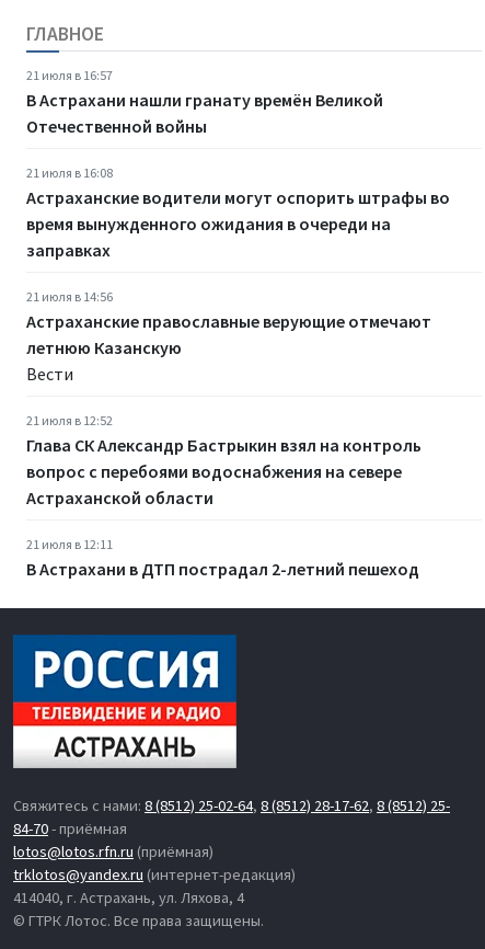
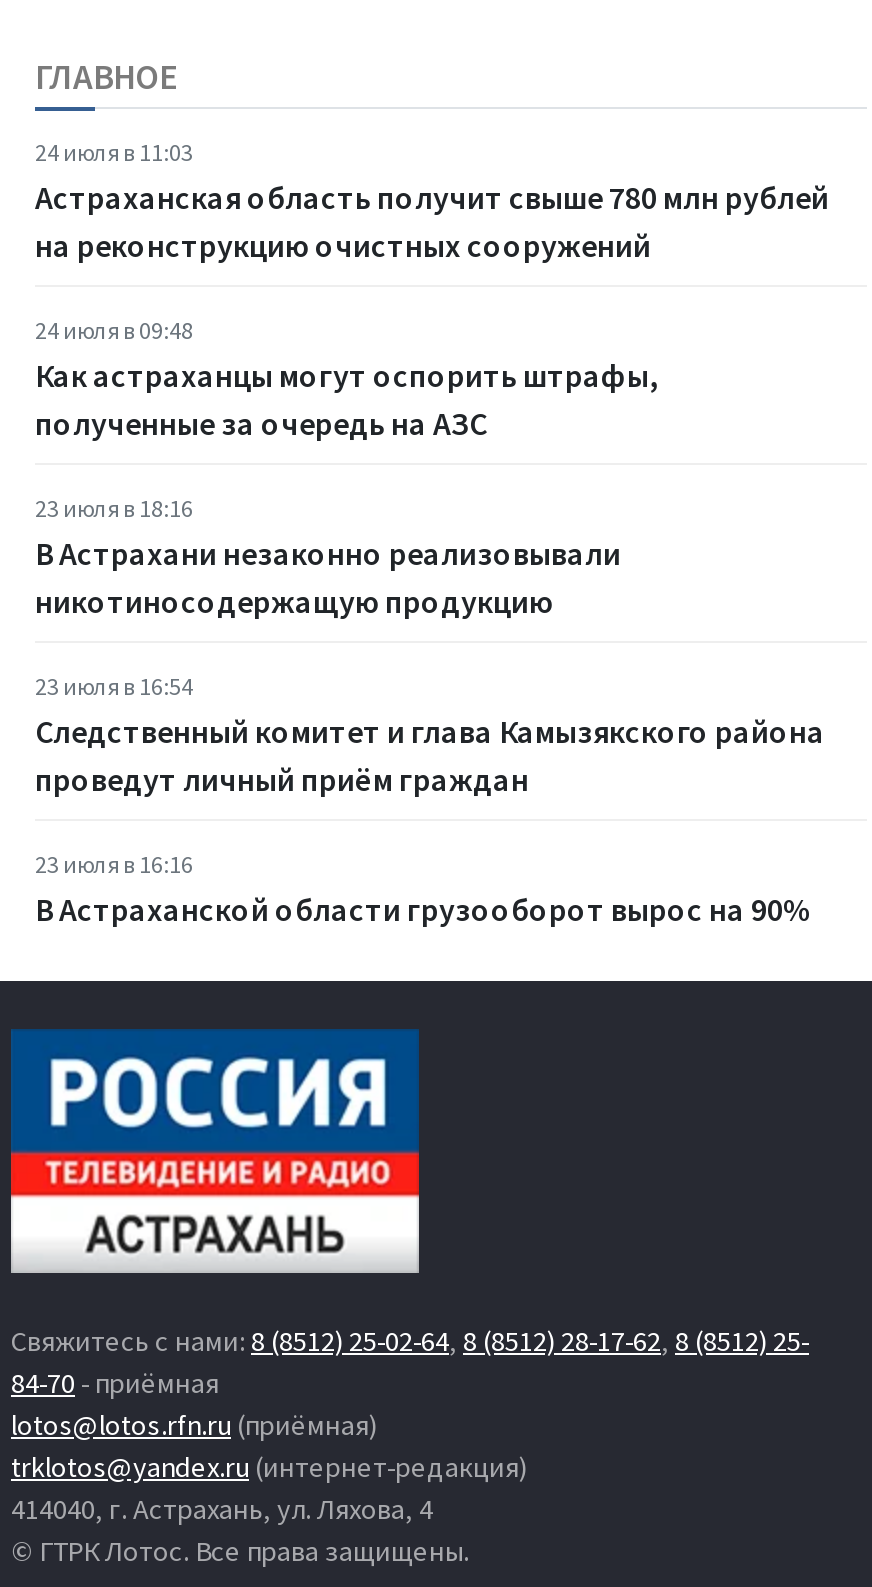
- 21 июля в 16:57
- В Астрахани нашли гранату времён Великой
- Отечественной войны
+ 24 июля в 11:03
+ Астраханская область получит свыше 780 млн рублей
+ на реконструкцию очистных сооружений

- 21 июля в 16:08
- Астраханские водители могут оспорить штрафы во
- время вынужденного ожидания в очереди на
- заправках
+ 24 июля в 09:48
+ Как астраханцы могут оспорить штрафы,
+ полученные за очередь на АЗС

- 21 июля в 14:56
- Астраханские православные верующие отмечают
- летнюю Казанскую
- Вести
+ 23 июля в 18:16
+ В Астрахани незаконно реализовывали
+ никотиносодержащую продукцию

- 21 июля в 12:52
- Глава СК Александр Бастрыкин взял на контроль
- вопрос с перебоями водоснабжения на севере
- Астраханской области
+ 23 июля в 16:54
+ Следственный комитет и глава Камызякского района
+ проведут личный приём граждан

- 21 июля в 12:11
- В Астрахани в ДТП пострадал 2-летний пешеход
+ 23 июля в 16:16
+ В Астраханской области грузооборот вырос на 90%
